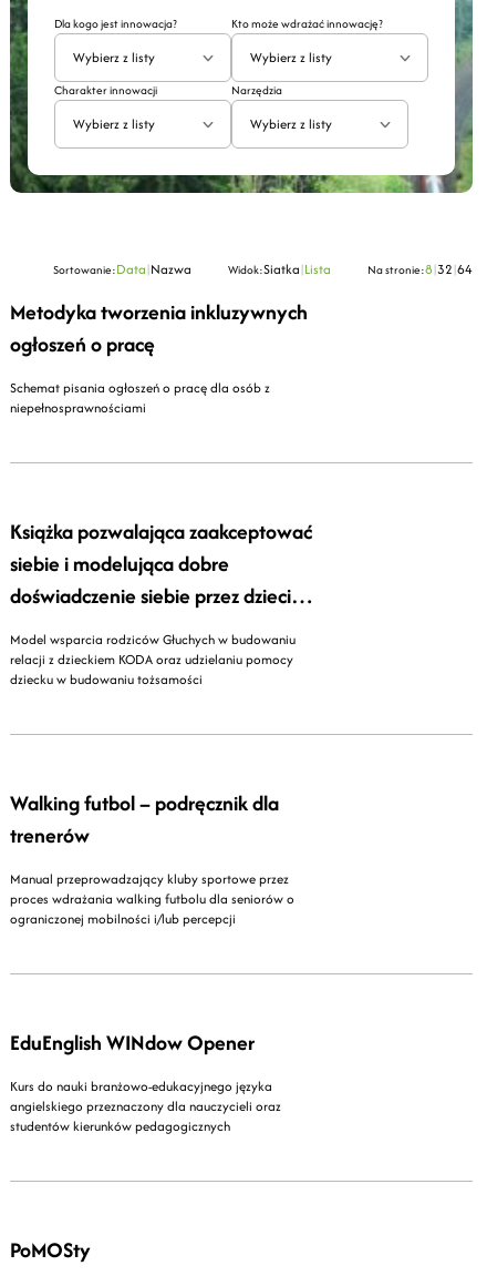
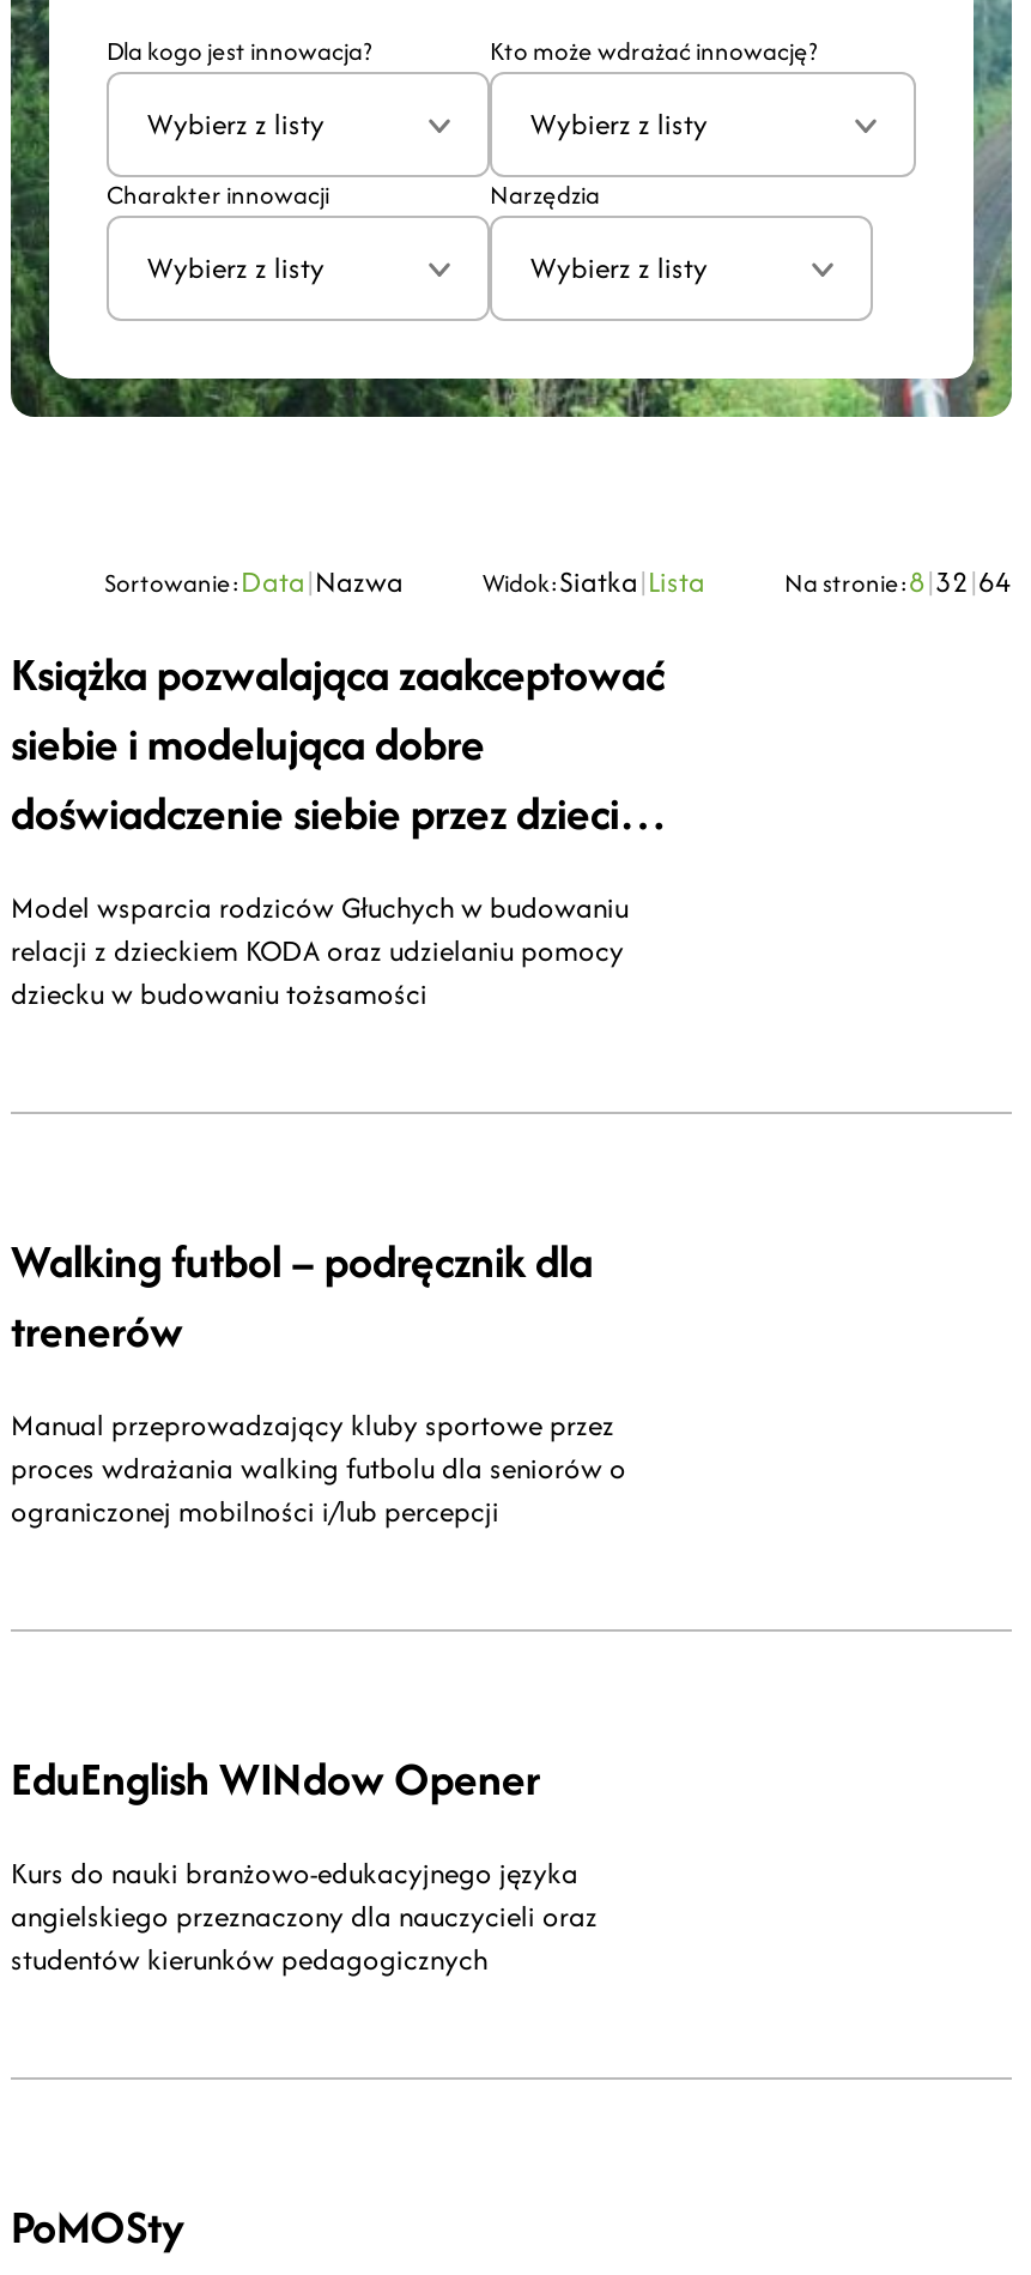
- Metodyka tworzenia inkluzywnych
- ogłoszeń o pracę
- Schemat pisania ogłoszeń o pracę dla osób z
- niepełnosprawnościami
